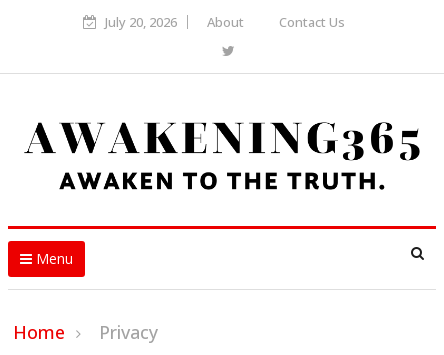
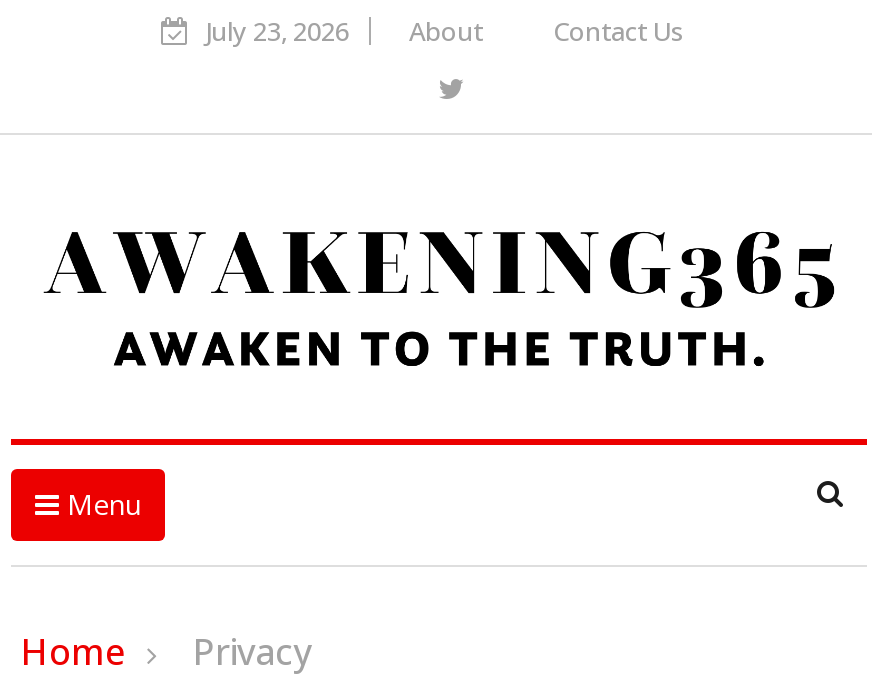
- July 20, 2026 About Contact Us
+ July 23, 2026 About Contact Us
